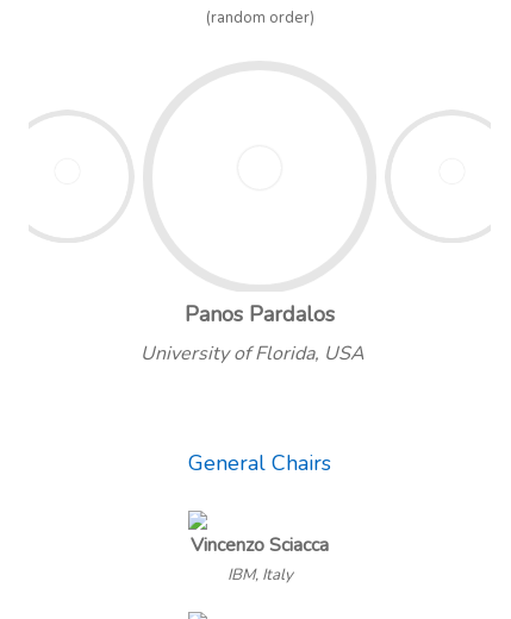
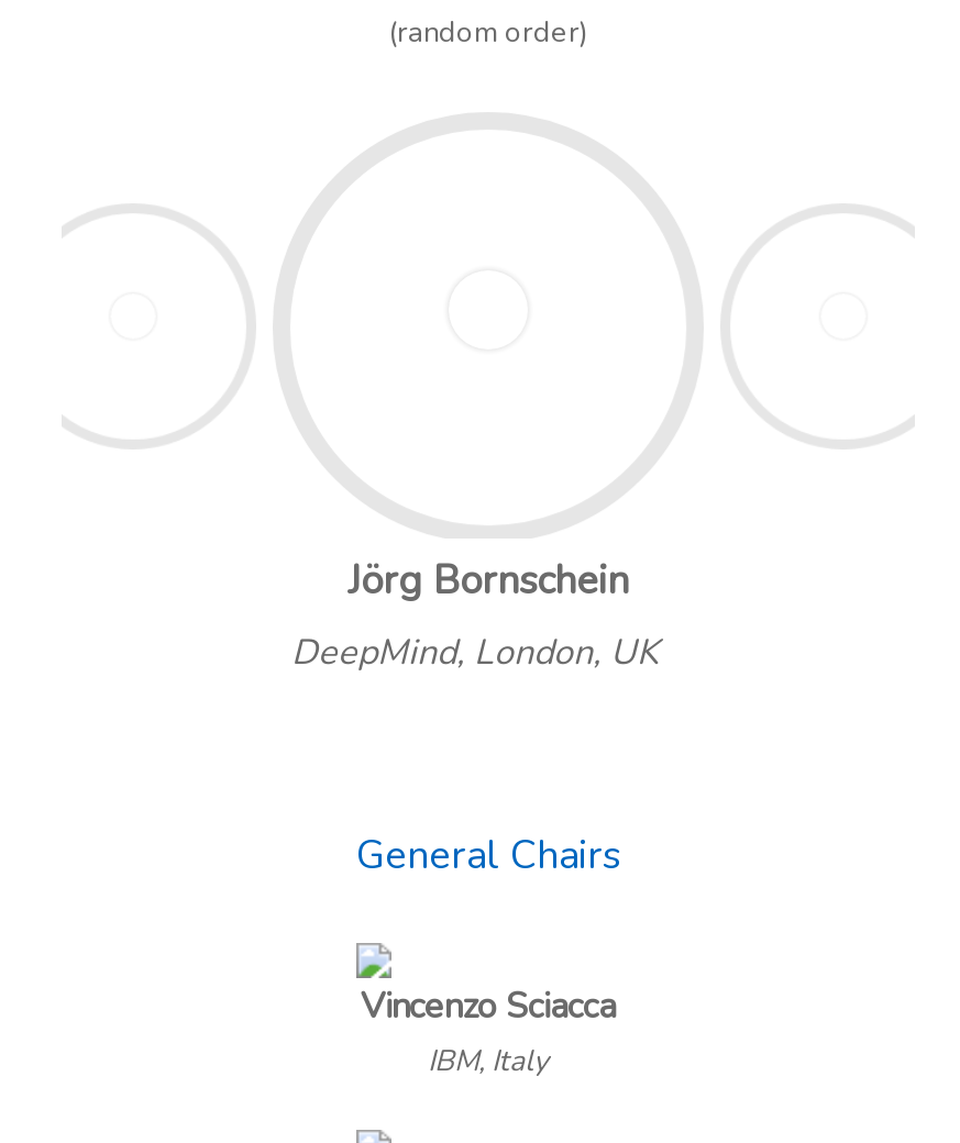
- Panos Pardalos
- University of Florida, USA
+ Jörg Bornschein
+ DeepMind, London, UK
